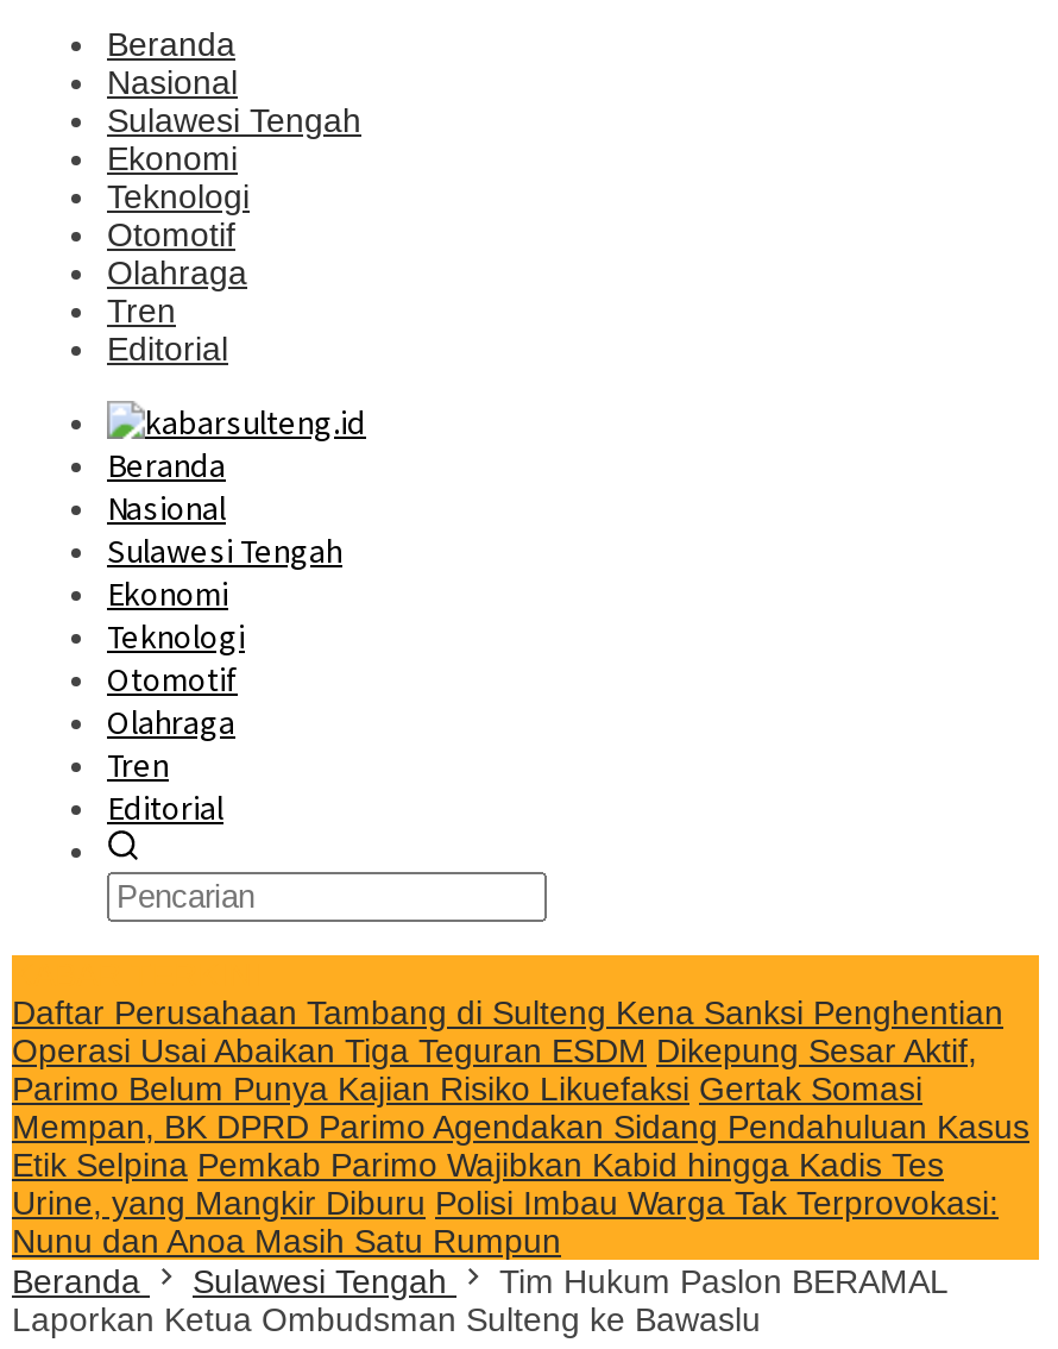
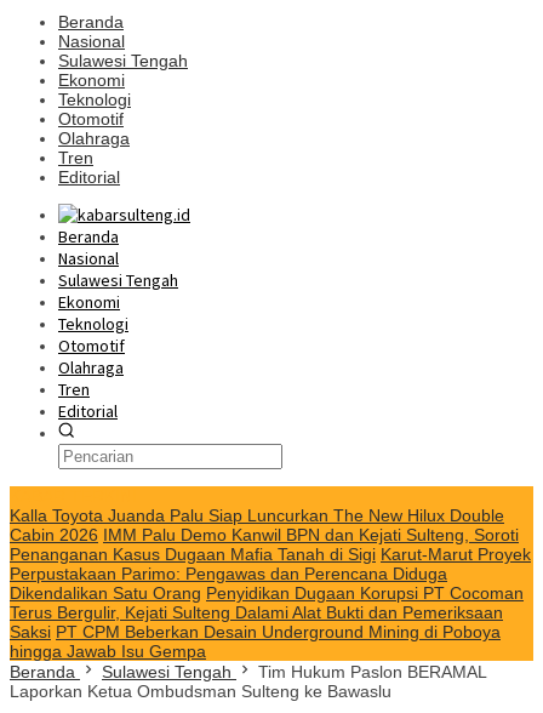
- Daftar Perusahaan Tambang di Sulteng Kena Sanksi Penghentian
- Operasi Usai Abaikan Tiga Teguran ESDM Dikepung Sesar Aktif,
- Parimo Belum Punya Kajian Risiko Likuefaksi Gertak Somasi
- Mempan, BK DPRD Parimo Agendakan Sidang Pendahuluan Kasus
- Etik Selpina Pemkab Parimo Wajibkan Kabid hingga Kadis Tes
- Urine, yang Mangkir Diburu Polisi Imbau Warga Tak Terprovokasi:
- Nunu dan Anoa Masih Satu Rumpun
+ Kalla Toyota Juanda Palu Siap Luncurkan The New Hilux Double
+ Cabin 2026 IMM Palu Demo Kanwil BPN dan Kejati Sulteng, Soroti
+ Penanganan Kasus Dugaan Mafia Tanah di Sigi Karut-Marut Proyek
+ Perpustakaan Parimo: Pengawas dan Perencana Diduga
+ Dikendalikan Satu Orang Penyidikan Dugaan Korupsi PT Cocoman
+ Terus Bergulir, Kejati Sulteng Dalami Alat Bukti dan Pemeriksaan
+ Saksi PT CPM Beberkan Desain Underground Mining di Poboya
+ hingga Jawab Isu Gempa
